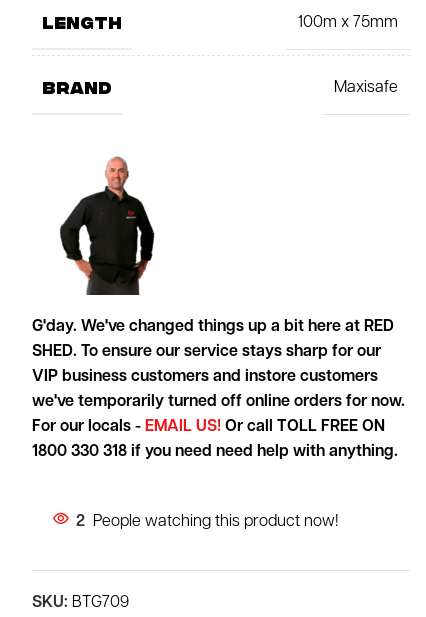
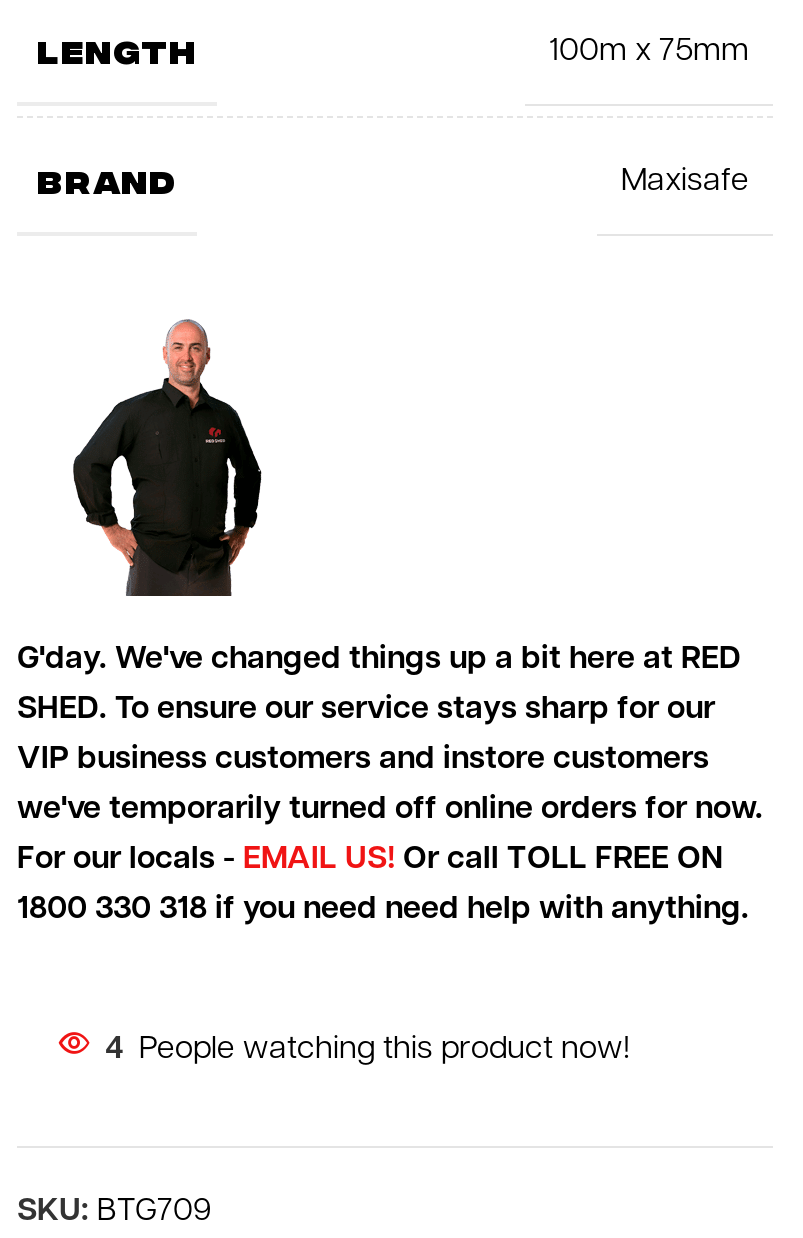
- 2 People watching this product now!
+ 4 People watching this product now!
